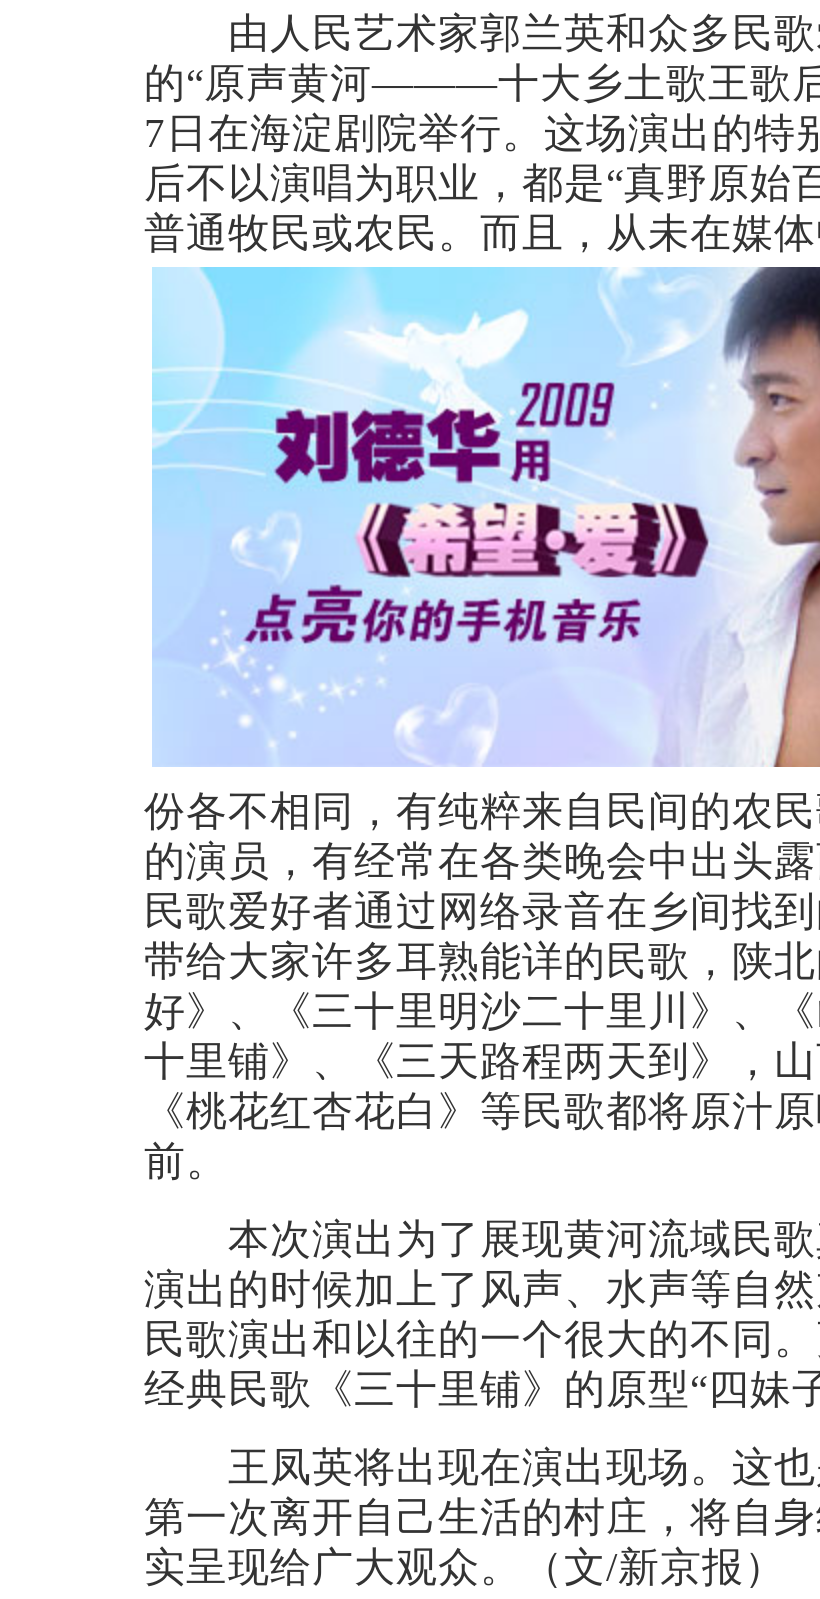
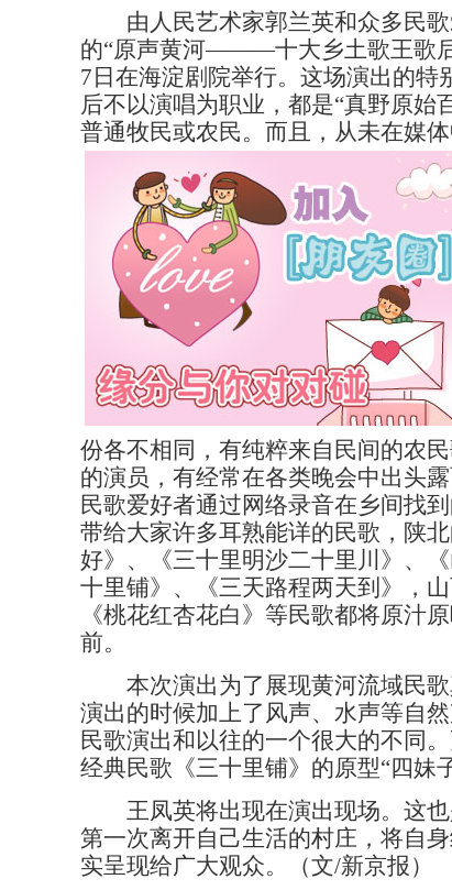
- [image]
+ [image]
